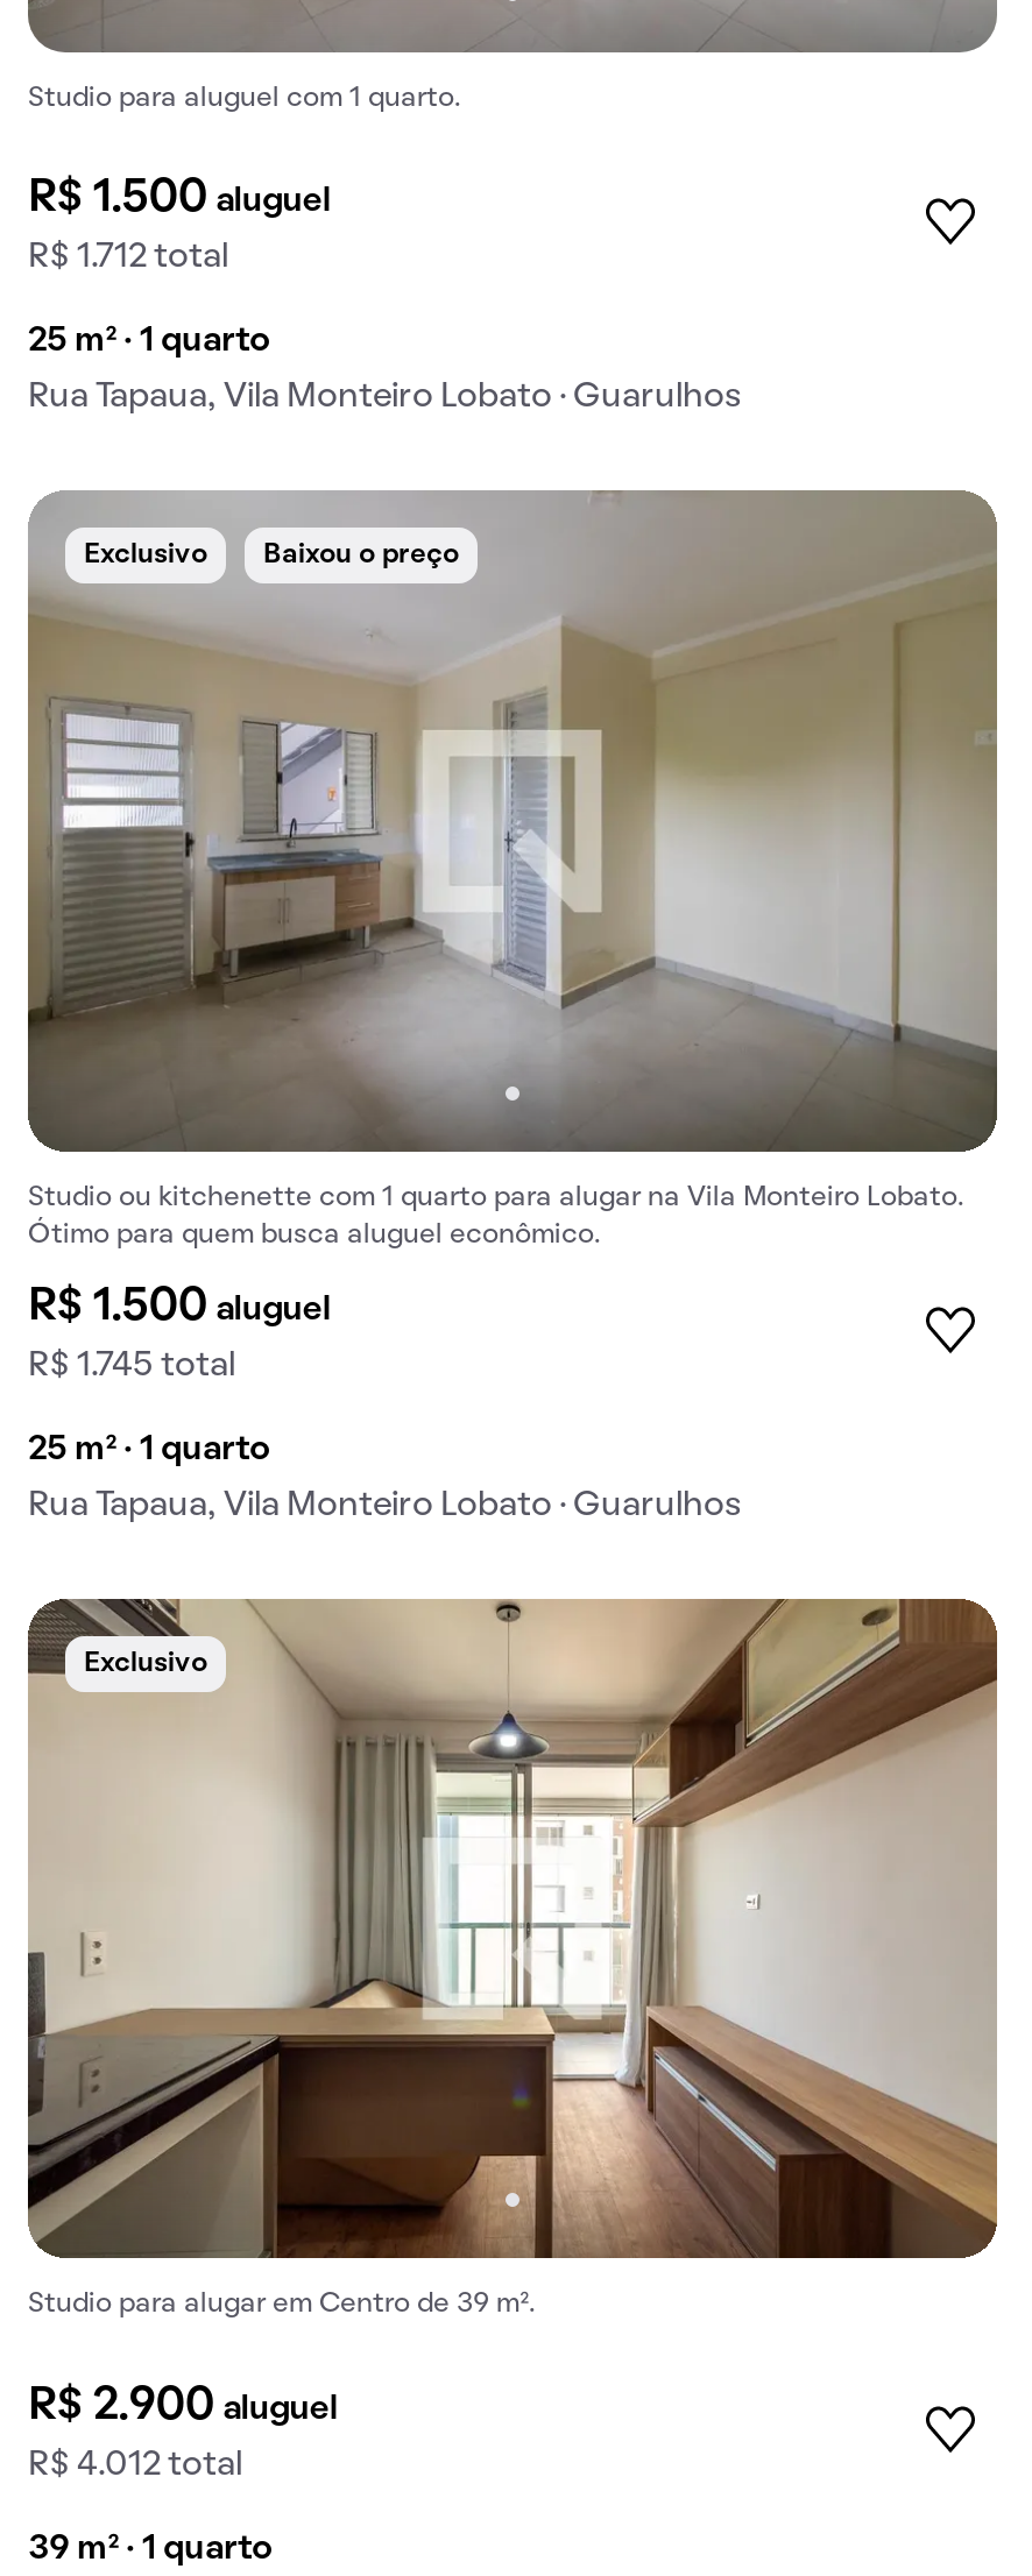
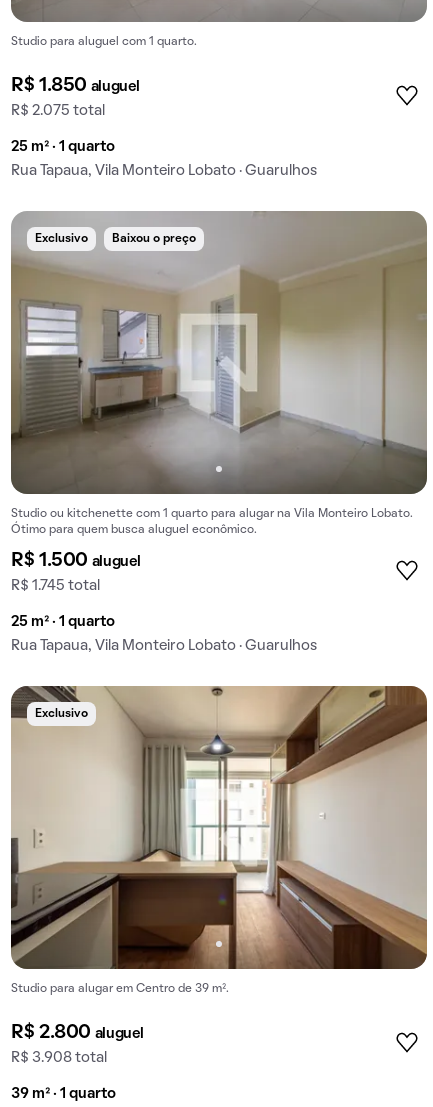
- R$ 1.500 aluguel
+ R$ 1.850 aluguel

- R$ 1.712 total
+ R$ 2.075 total

- R$ 2.900 aluguel
+ R$ 2.800 aluguel

- R$ 4.012 total
+ R$ 3.908 total
